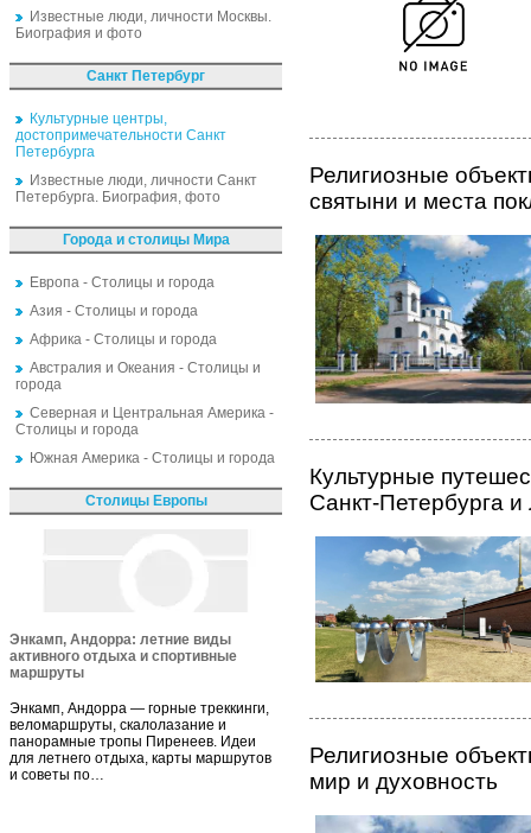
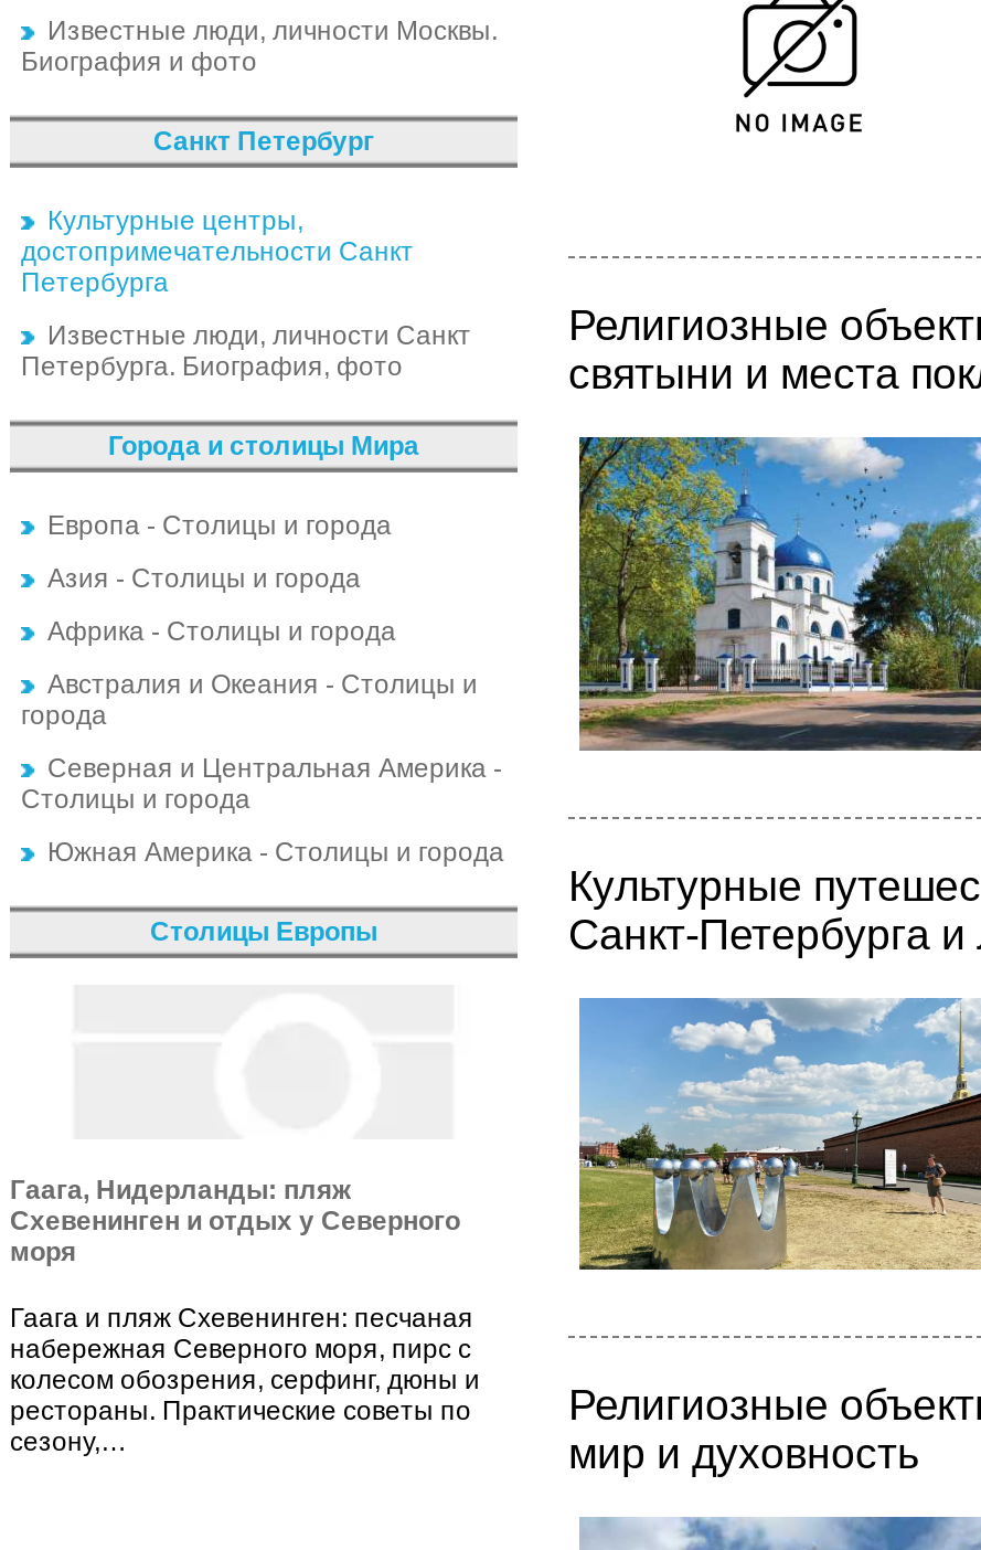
- Энкамп, Андорра: летние виды
- активного отдыха и спортивные
- маршруты
+ Гаага, Нидерланды: пляж
+ Схевенинген и отдых у Северного
+ моря

- Энкамп, Андорра — горные треккинги,
- веломаршруты, скалолазание и
- панорамные тропы Пиренеев. Идеи
- для летнего отдыха, карты маршрутов
- и советы по…
+ Гаага и пляж Схевенинген: песчаная
+ набережная Северного моря, пирс с
+ колесом обозрения, серфинг, дюны и
+ рестораны. Практические советы по
+ сезону,…
